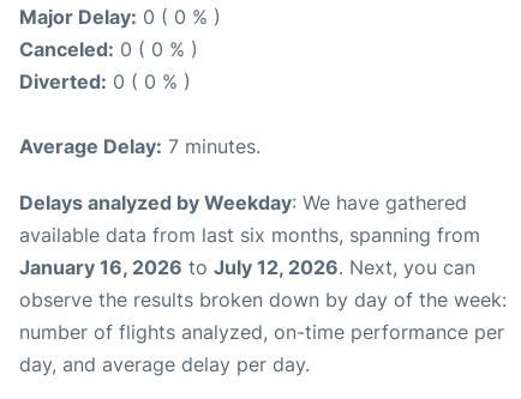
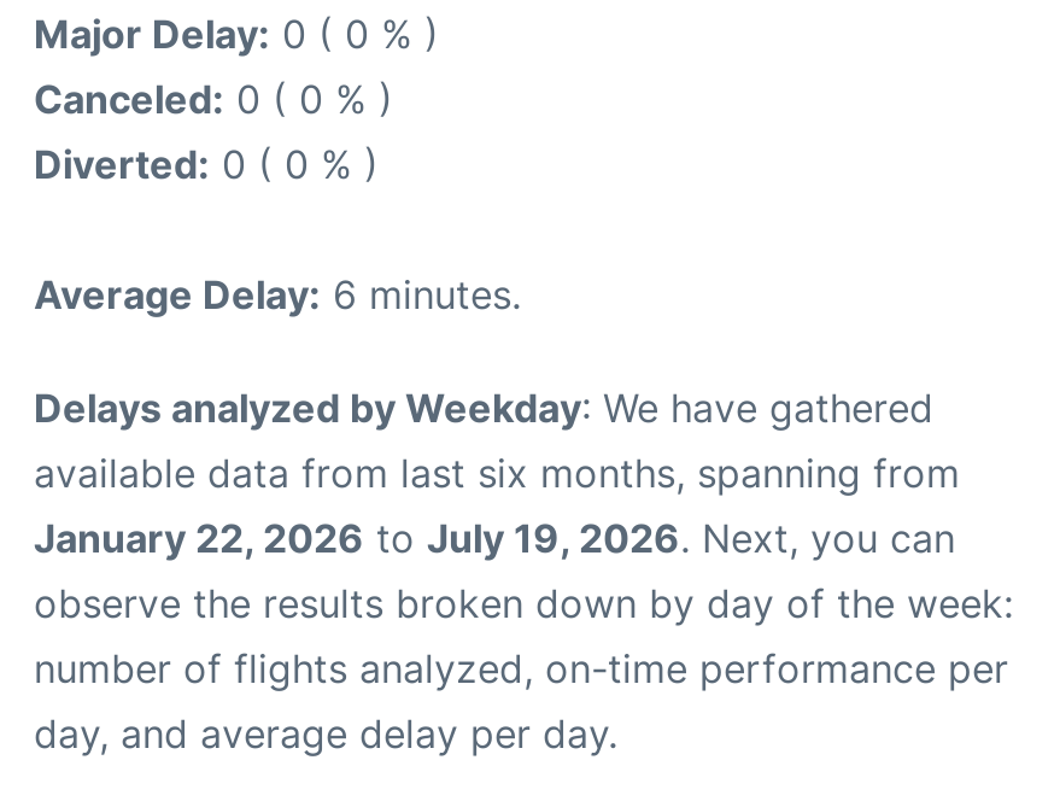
- Average Delay: 7 minutes.
+ Average Delay: 6 minutes.

- January 16, 2026 to July 12, 2026. Next, you can
+ January 22, 2026 to July 19, 2026. Next, you can
